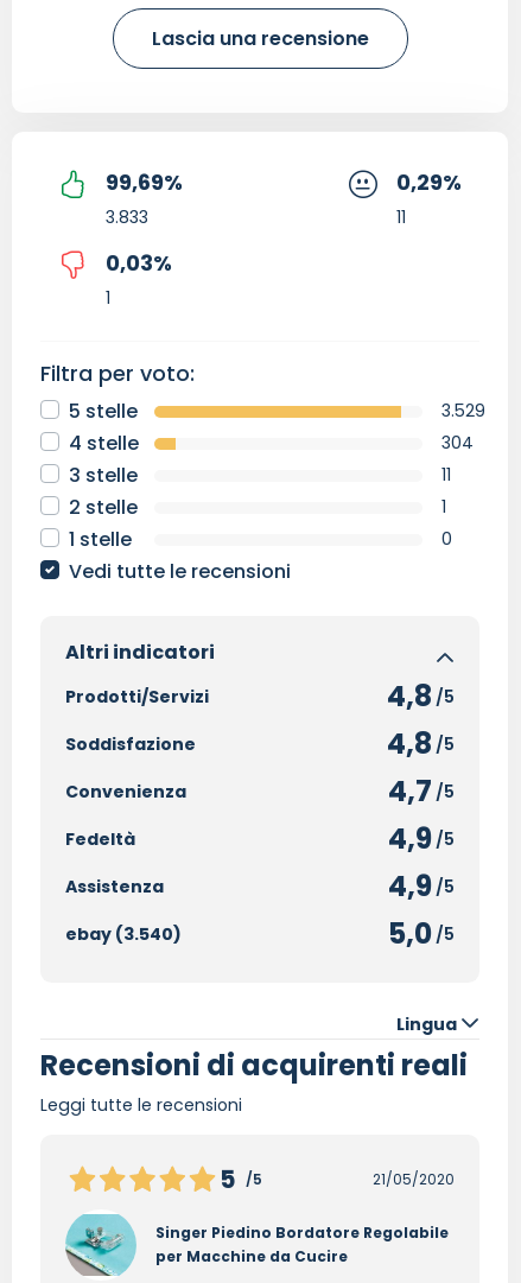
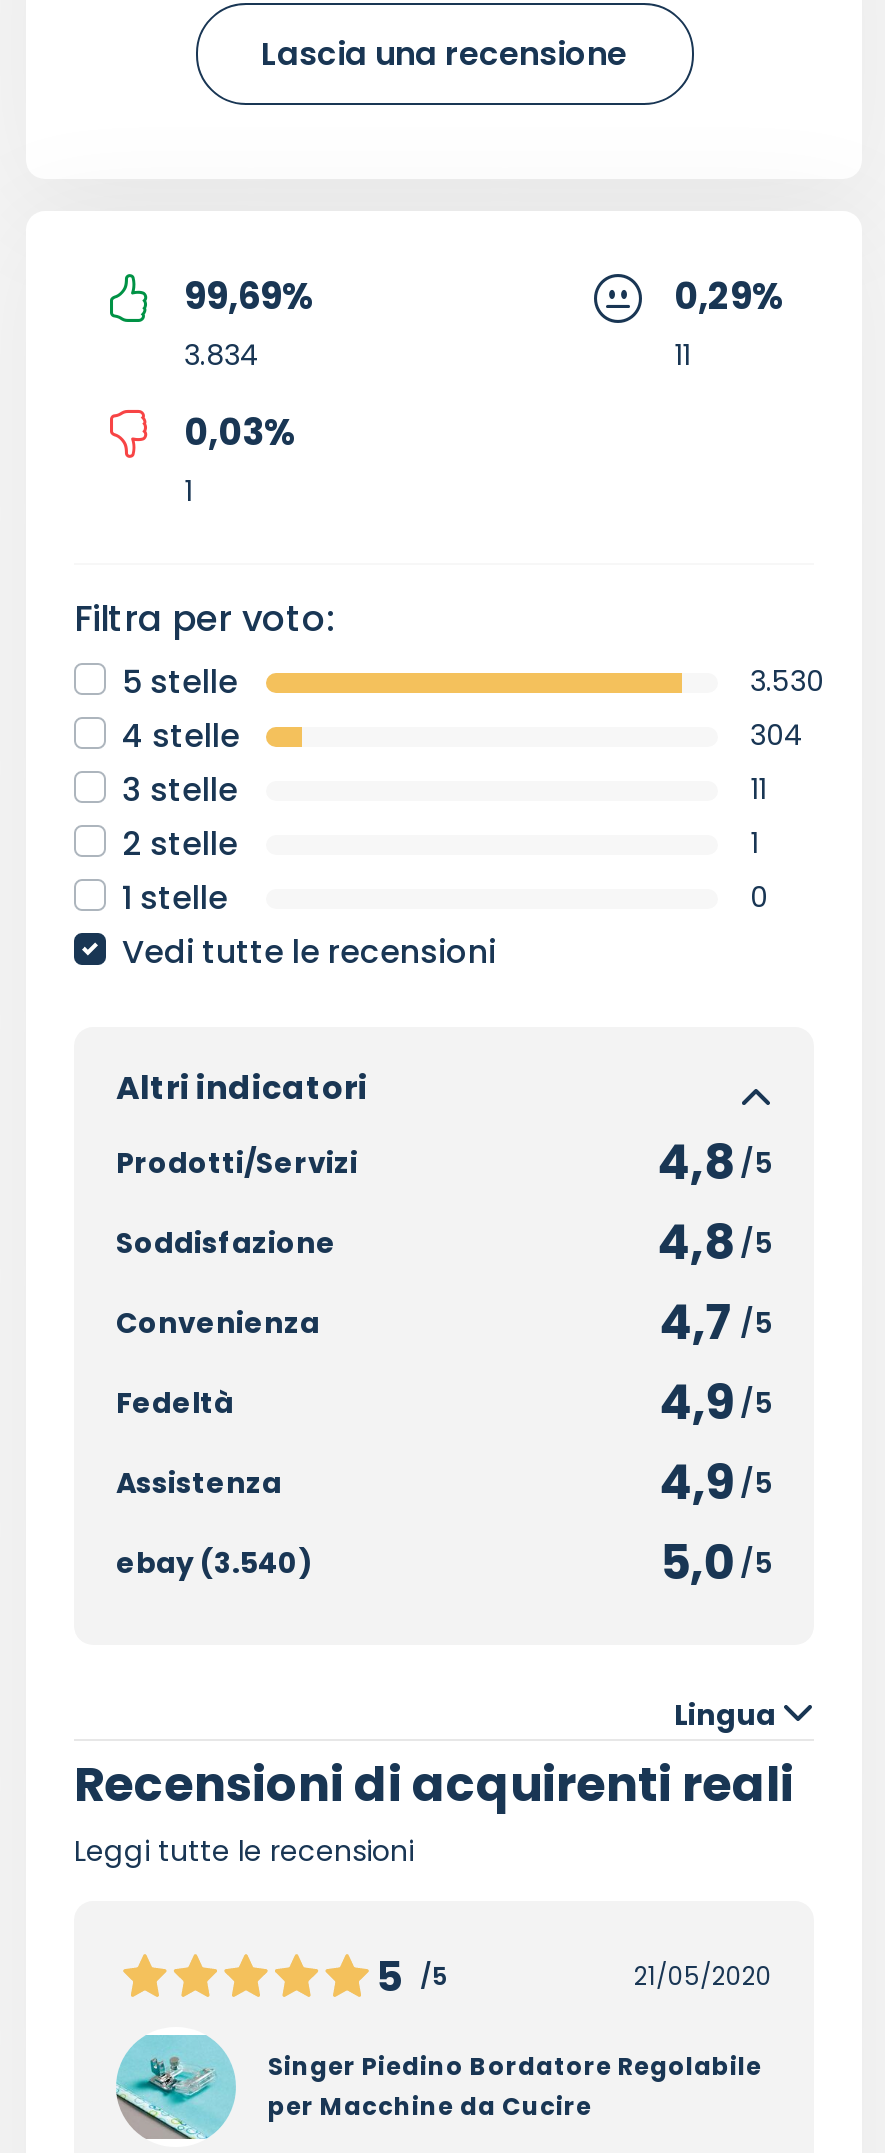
- 3.833
+ 3.834

- 3.529
+ 3.530
